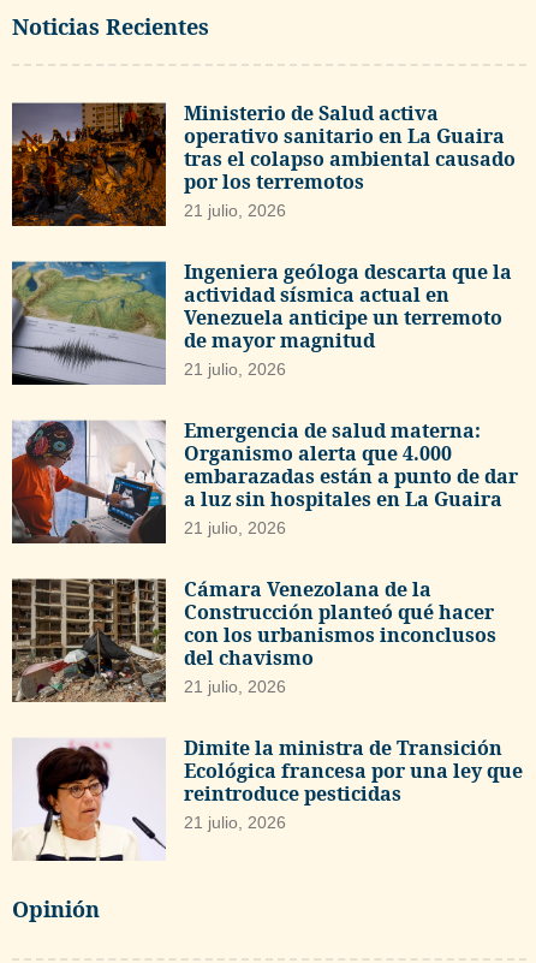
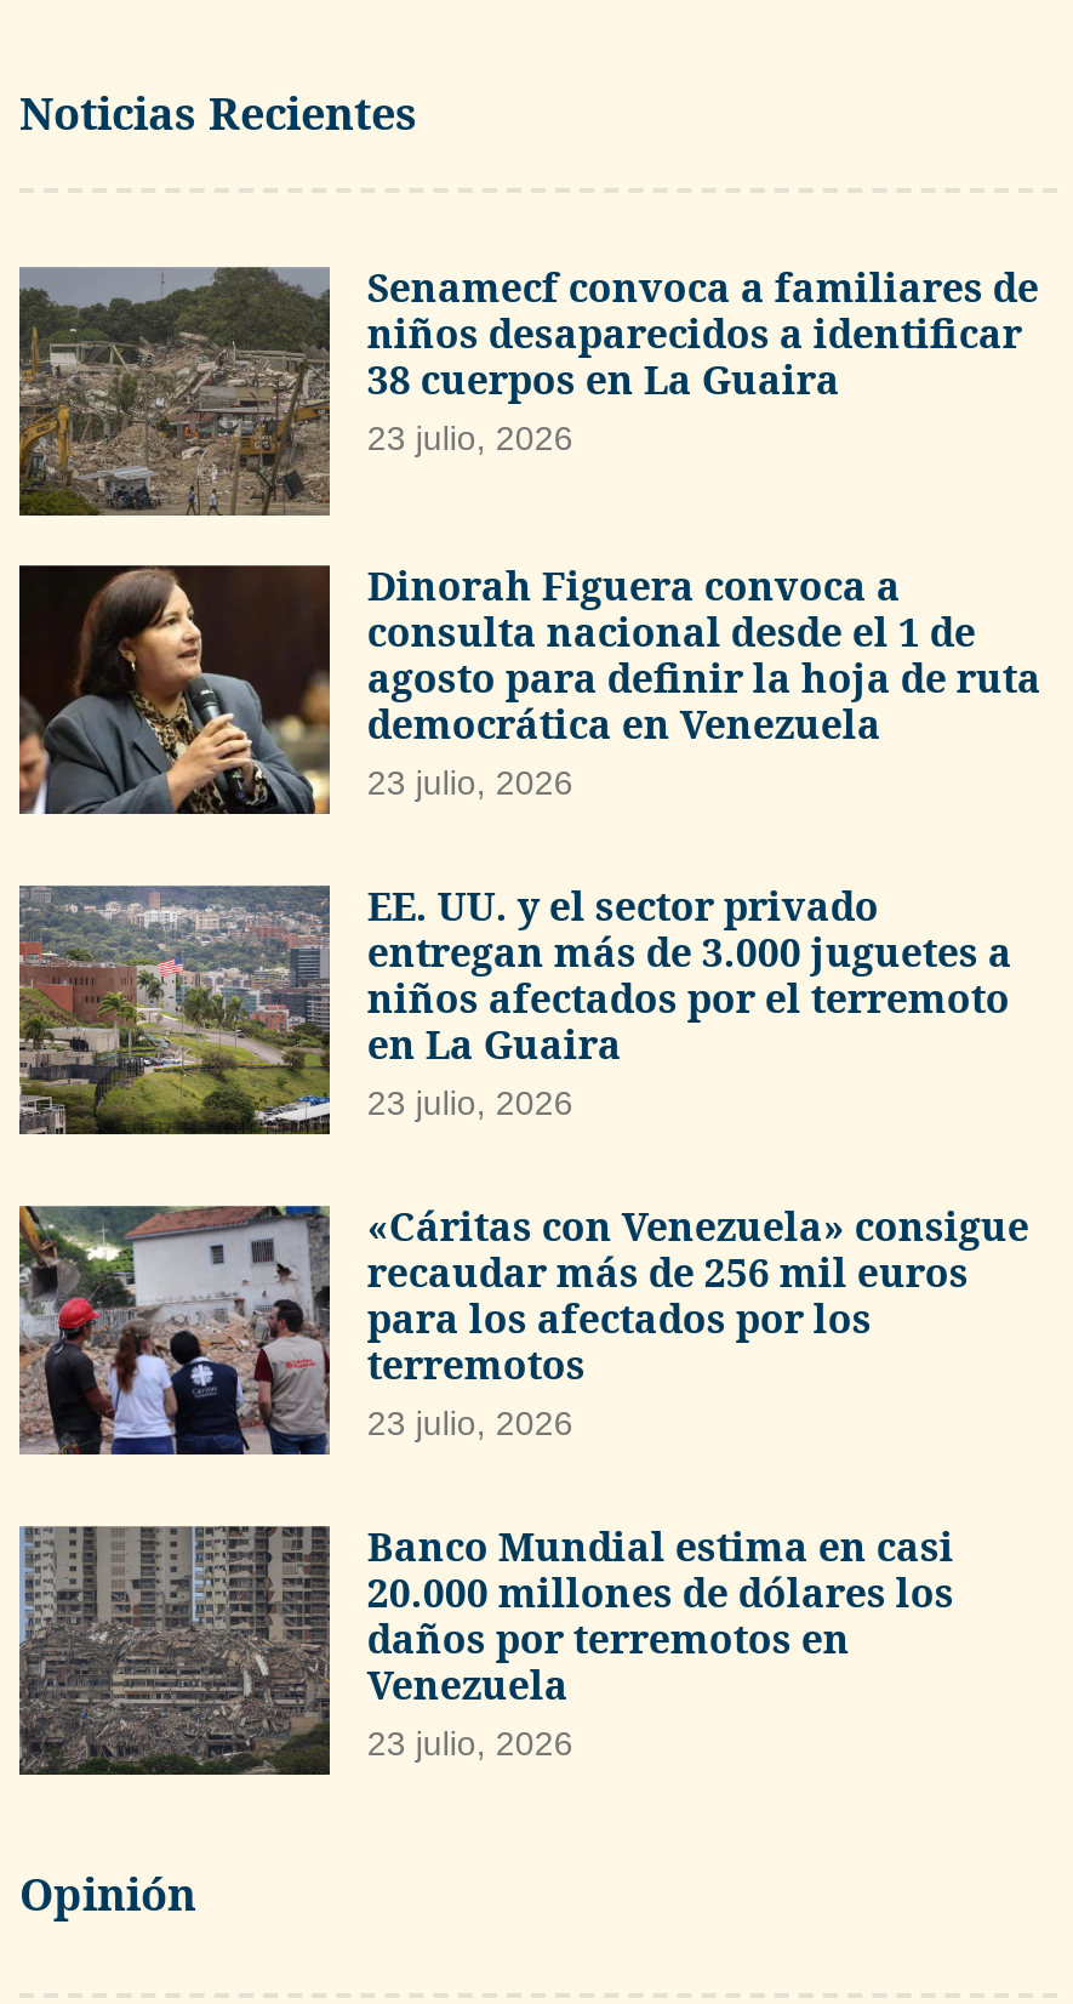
- [image]
- Ministerio de Salud activa
- operativo sanitario en La Guaira
- tras el colapso ambiental causado
- por los terremotos
- 21 julio, 2026
+ [image]
+ Senamecf convoca a familiares de
+ niños desaparecidos a identificar
+ 38 cuerpos en La Guaira
+ 23 julio, 2026

- [image]
- Ingeniera geóloga descarta que la
- actividad sísmica actual en
- Venezuela anticipe un terremoto
- de mayor magnitud
- 21 julio, 2026
+ [image]
+ Dinorah Figuera convoca a
+ consulta nacional desde el 1 de
+ agosto para definir la hoja de ruta
+ democrática en Venezuela
+ 23 julio, 2026

- [image]
- Emergencia de salud materna:
- Organismo alerta que 4.000
- embarazadas están a punto de dar
- a luz sin hospitales en La Guaira
- 21 julio, 2026
+ [image]
+ EE. UU. y el sector privado
+ entregan más de 3.000 juguetes a
+ niños afectados por el terremoto
+ en La Guaira
+ 23 julio, 2026

- [image]
- Cámara Venezolana de la
- Construcción planteó qué hacer
- con los urbanismos inconclusos
- del chavismo
- 21 julio, 2026
+ [image]
+ «Cáritas con Venezuela» consigue
+ recaudar más de 256 mil euros
+ para los afectados por los
+ terremotos
+ 23 julio, 2026

- [image]
- Dimite la ministra de Transición
- Ecológica francesa por una ley que
- reintroduce pesticidas
- 21 julio, 2026
+ [image]
+ Banco Mundial estima en casi
+ 20.000 millones de dólares los
+ daños por terremotos en
+ Venezuela
+ 23 julio, 2026
